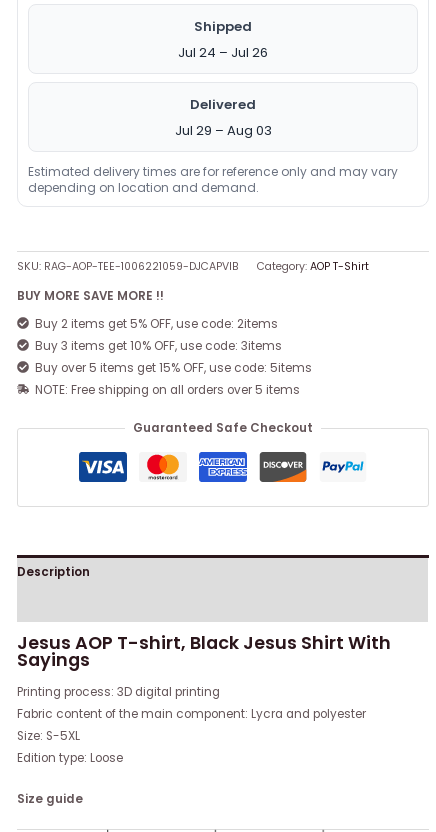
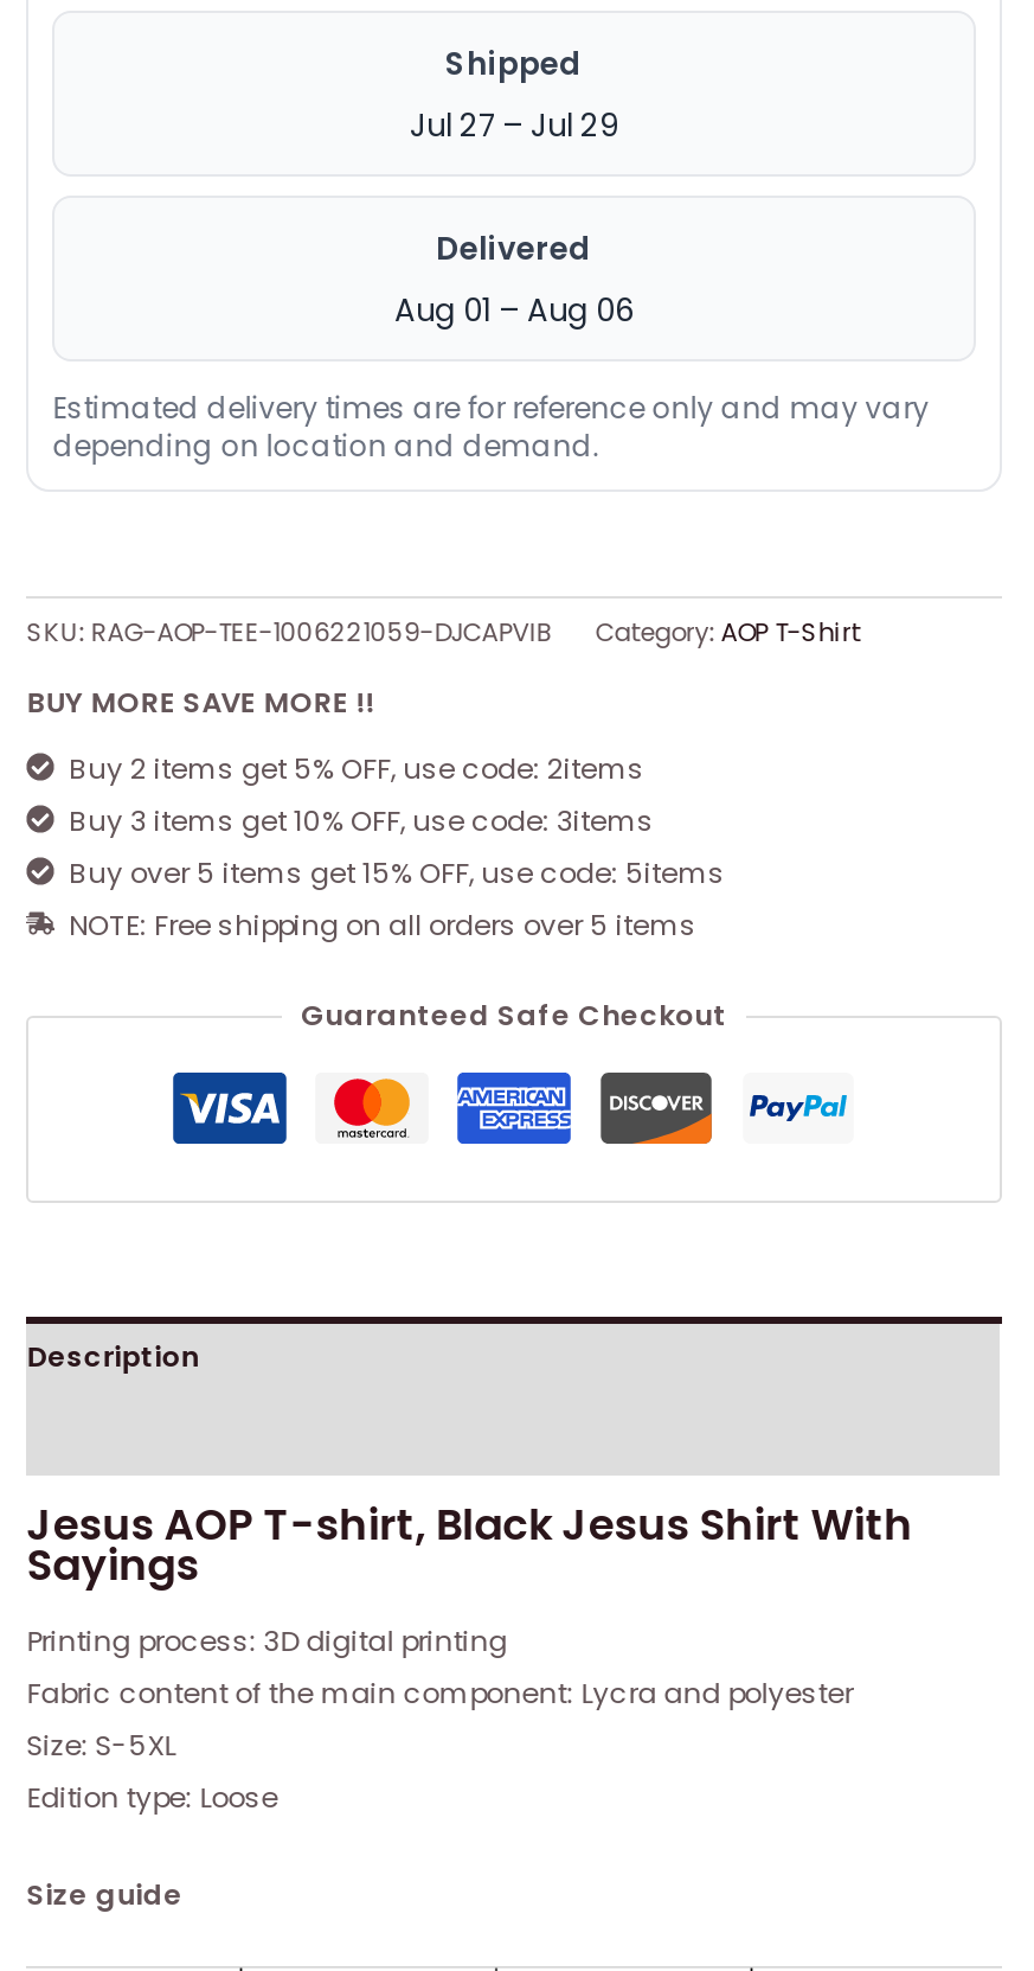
- Jul 24 – Jul 26
+ Jul 27 – Jul 29

- Jul 29 – Aug 03
+ Aug 01 – Aug 06
